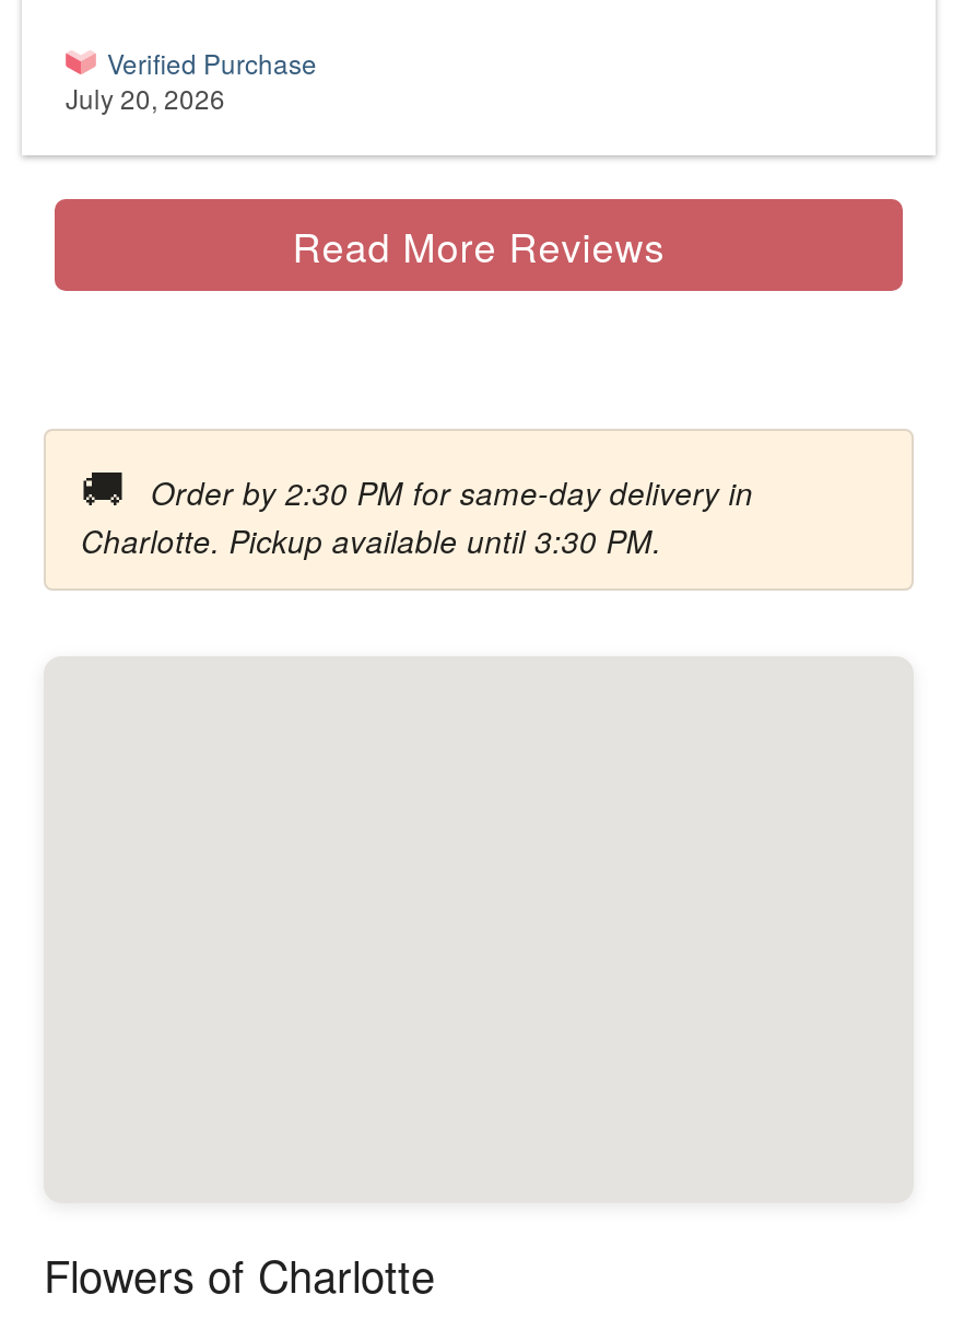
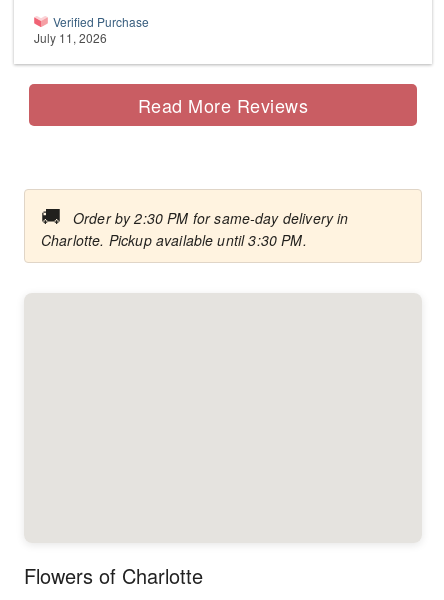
- July 20, 2026
+ July 11, 2026
